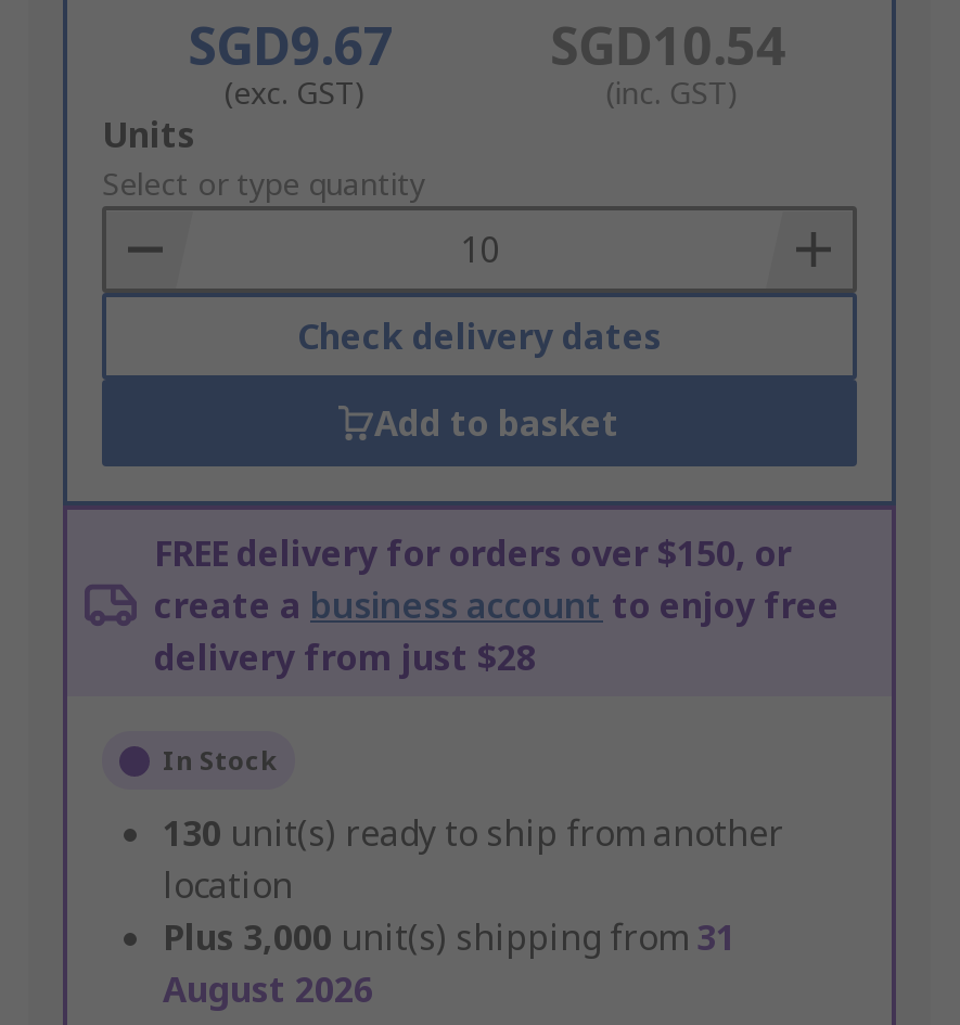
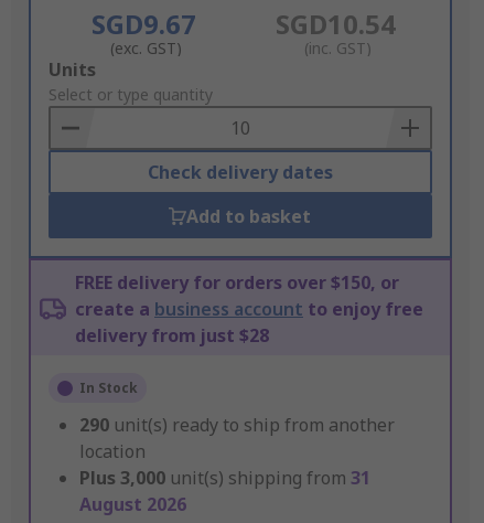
- 130 unit(s) ready to ship from another
+ 290 unit(s) ready to ship from another
